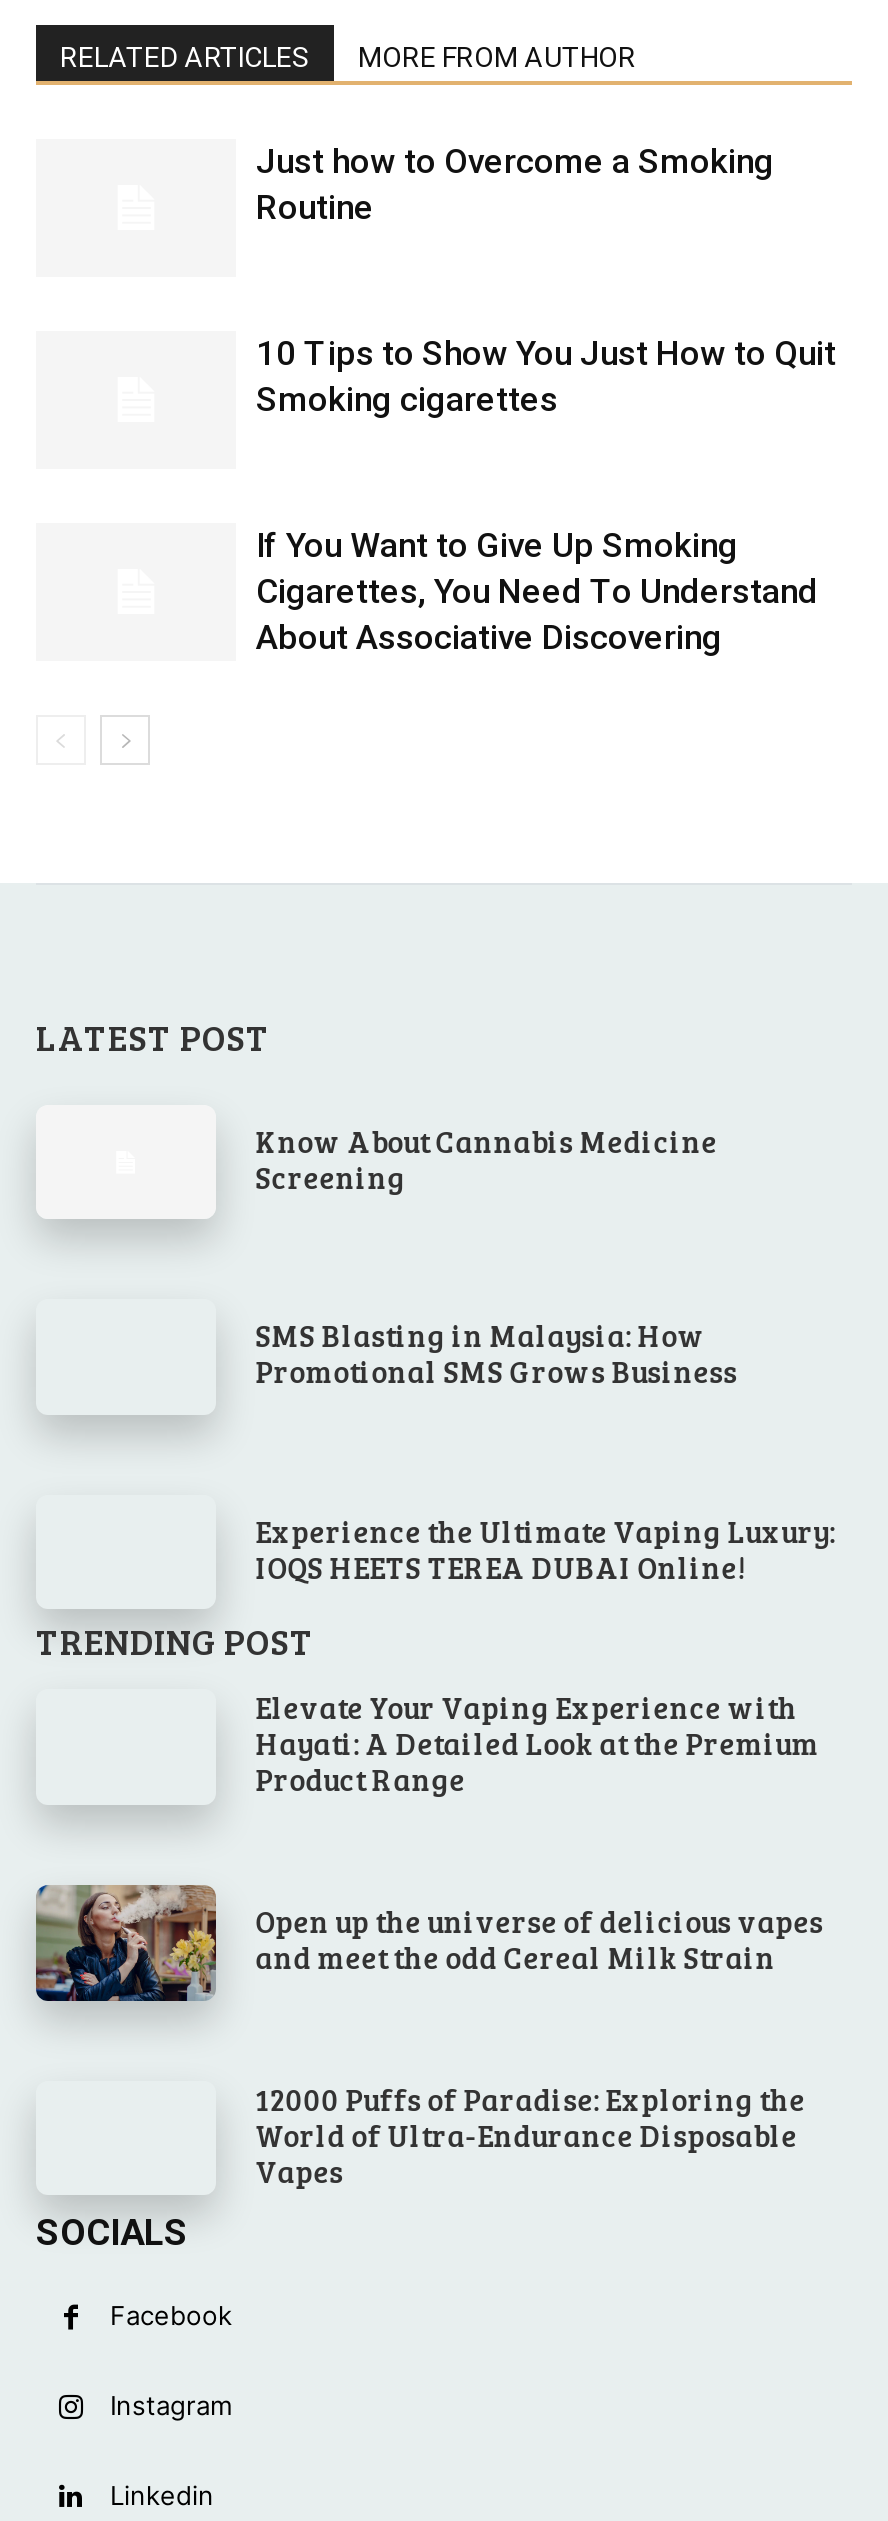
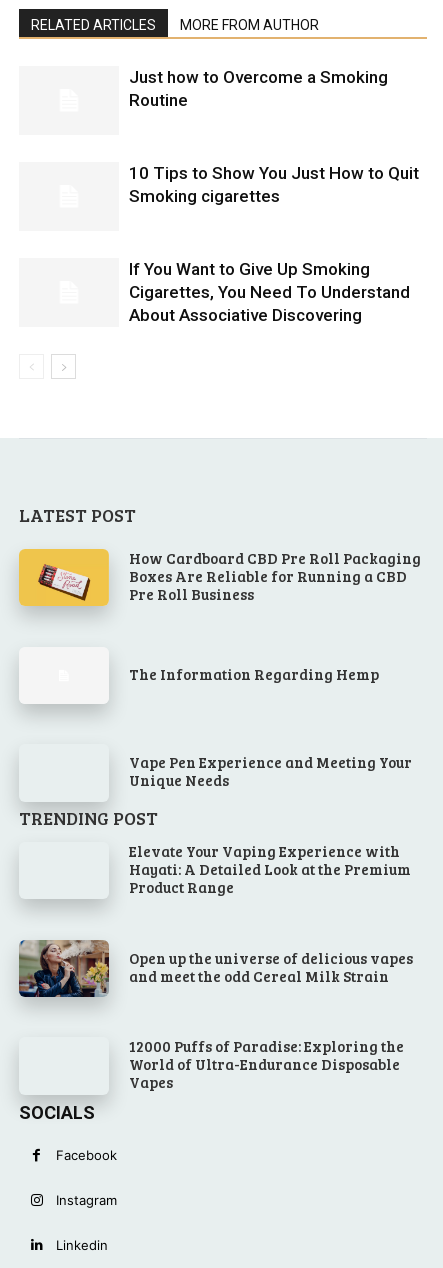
+ [image]

- Know About Cannabis Medicine
- Screening
+ How Cardboard CBD Pre Roll Packaging
+ Boxes Are Reliable for Running a CBD
+ Pre Roll Business

- SMS Blasting in Malaysia: How
- Promotional SMS Grows Business
+ The Information Regarding Hemp

- Experience the Ultimate Vaping Luxury:
- IOQS HEETS TEREA DUBAI Online!
+ Vape Pen Experience and Meeting Your
+ Unique Needs
